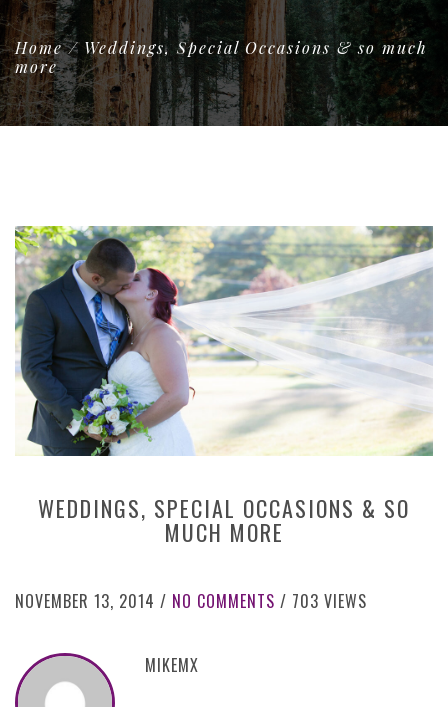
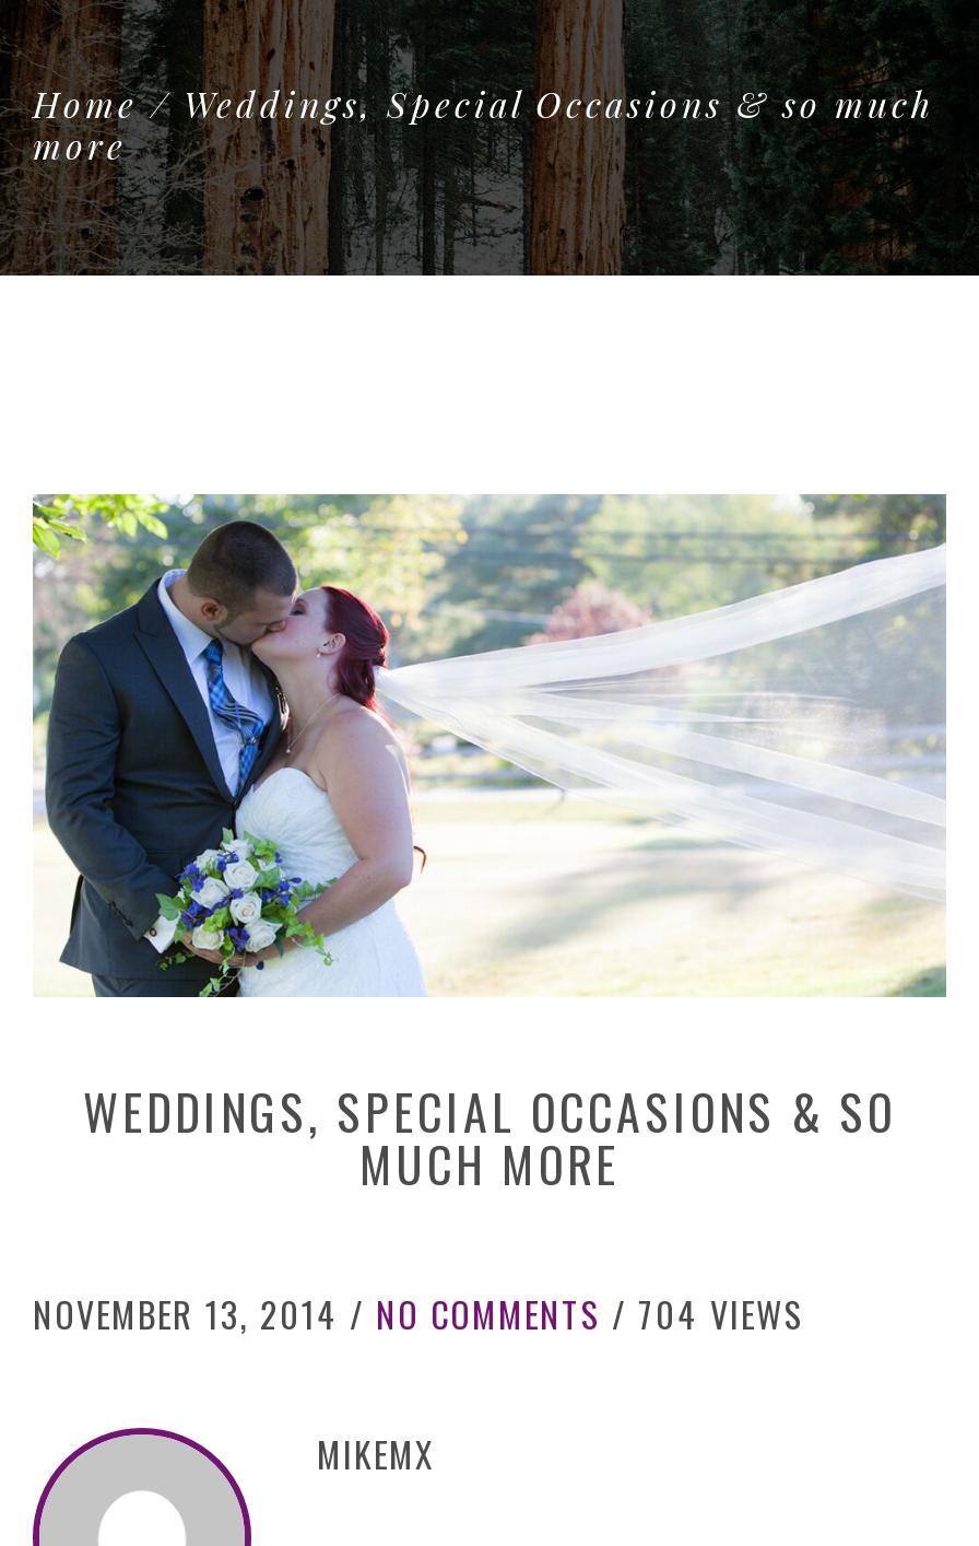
- NOVEMBER 13, 2014 / NO COMMENTS / 703 VIEWS
+ NOVEMBER 13, 2014 / NO COMMENTS / 704 VIEWS
